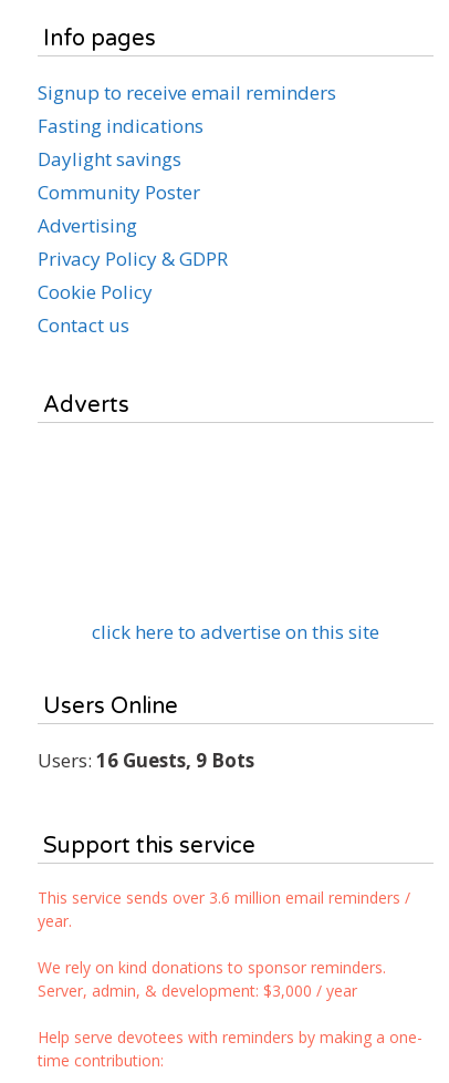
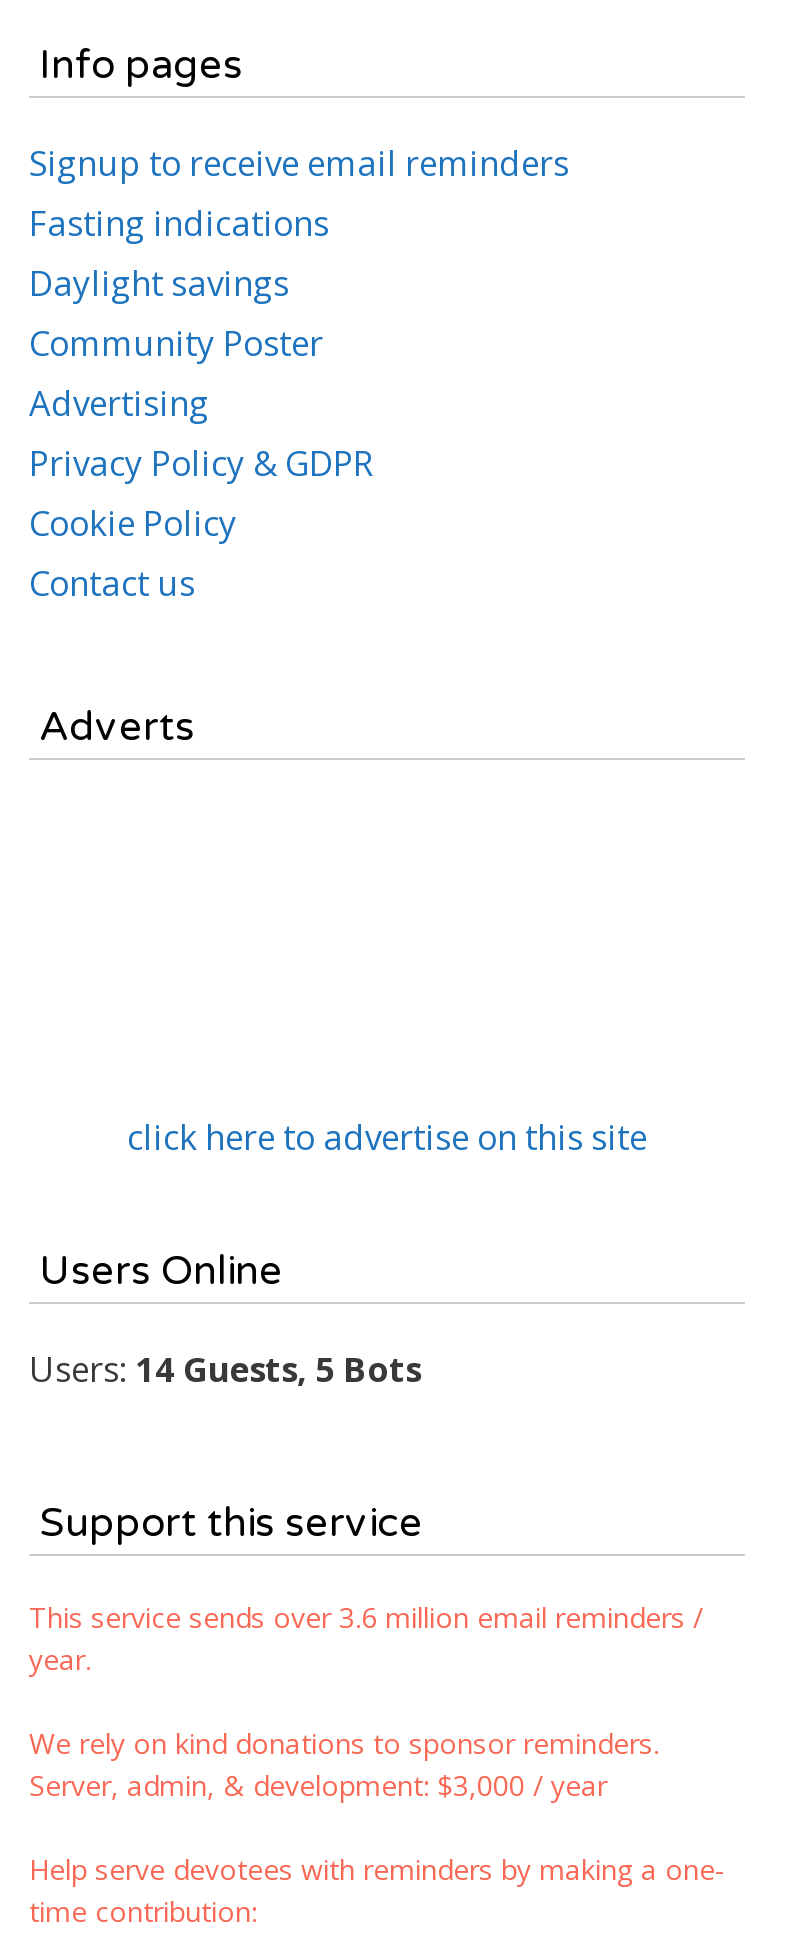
- Users: 16 Guests, 9 Bots
+ Users: 14 Guests, 5 Bots
